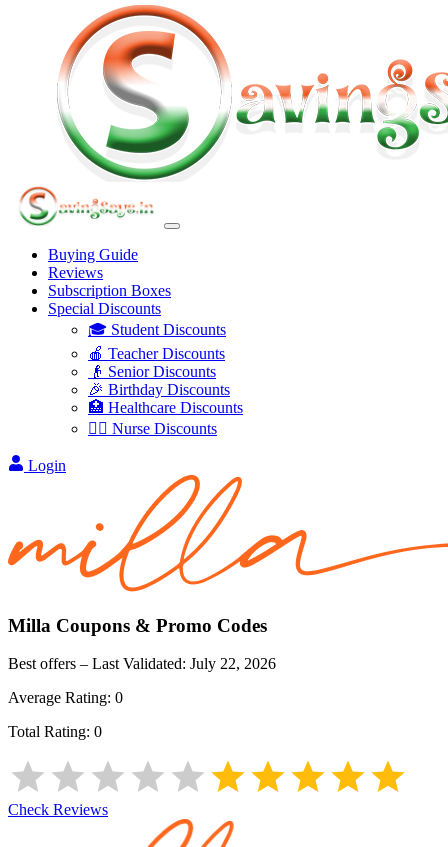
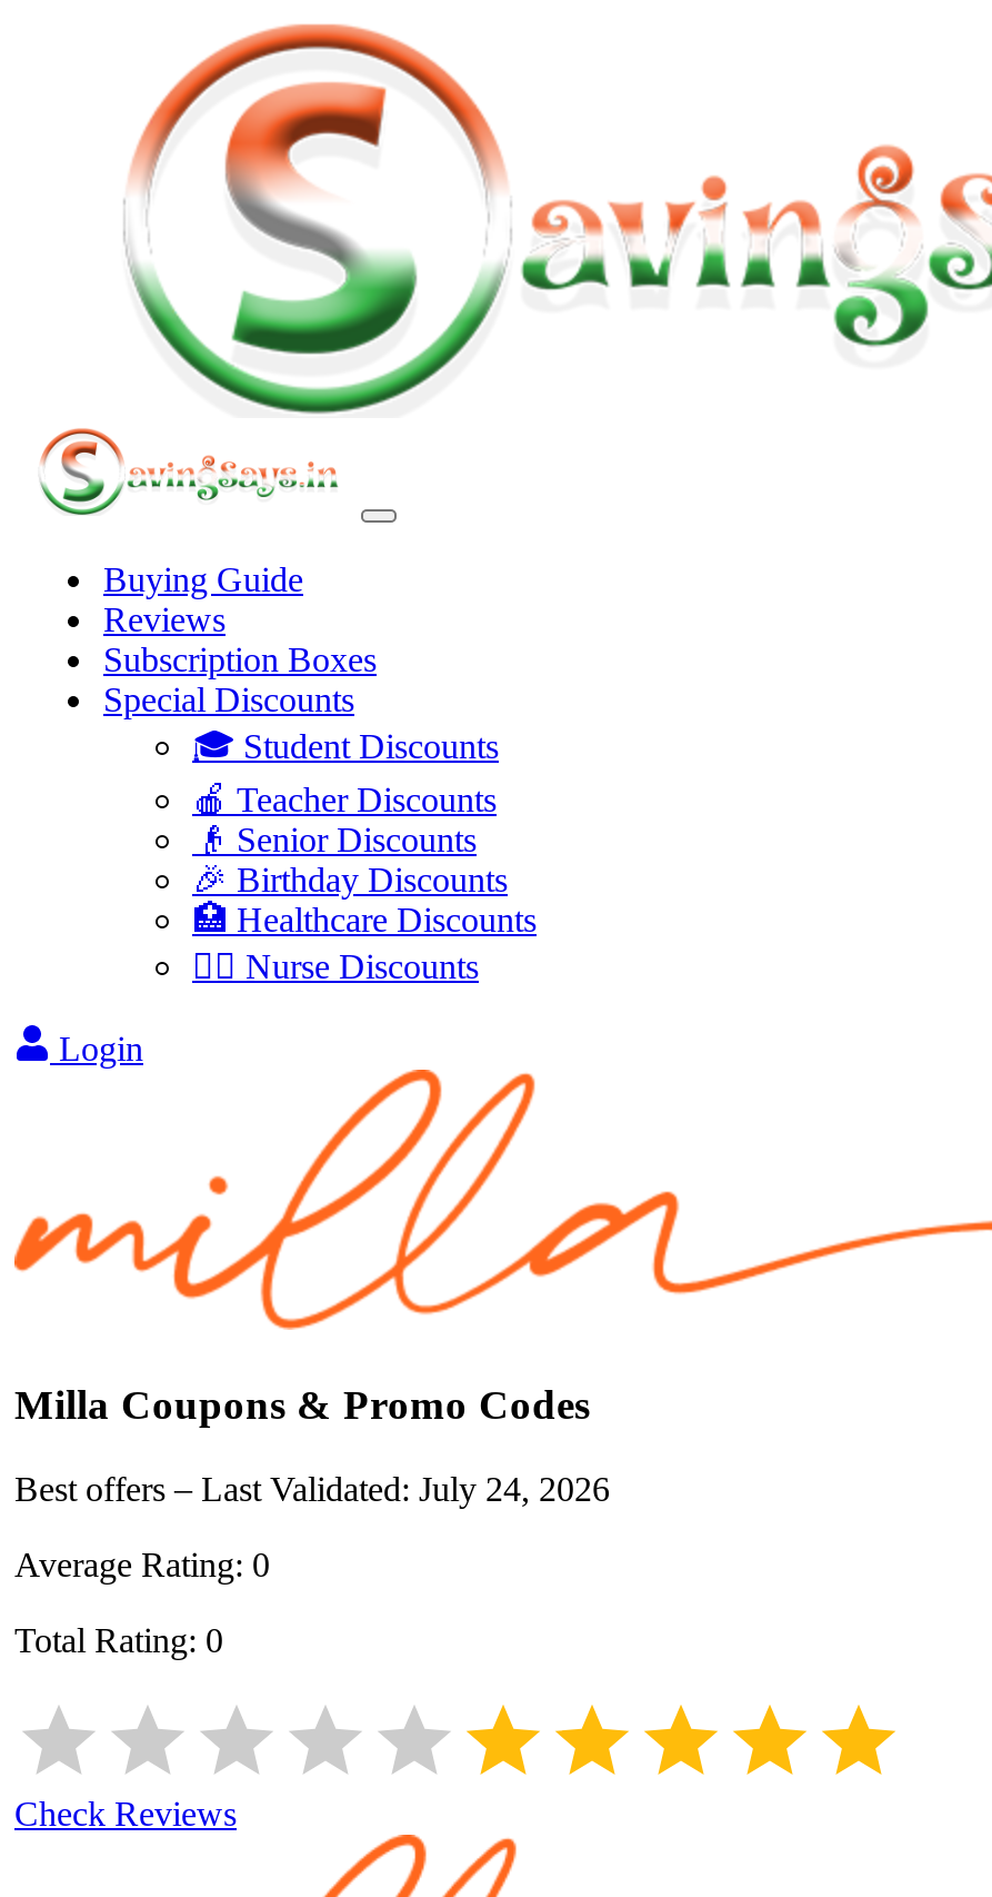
- Best offers – Last Validated: July 22, 2026
+ Best offers – Last Validated: July 24, 2026
